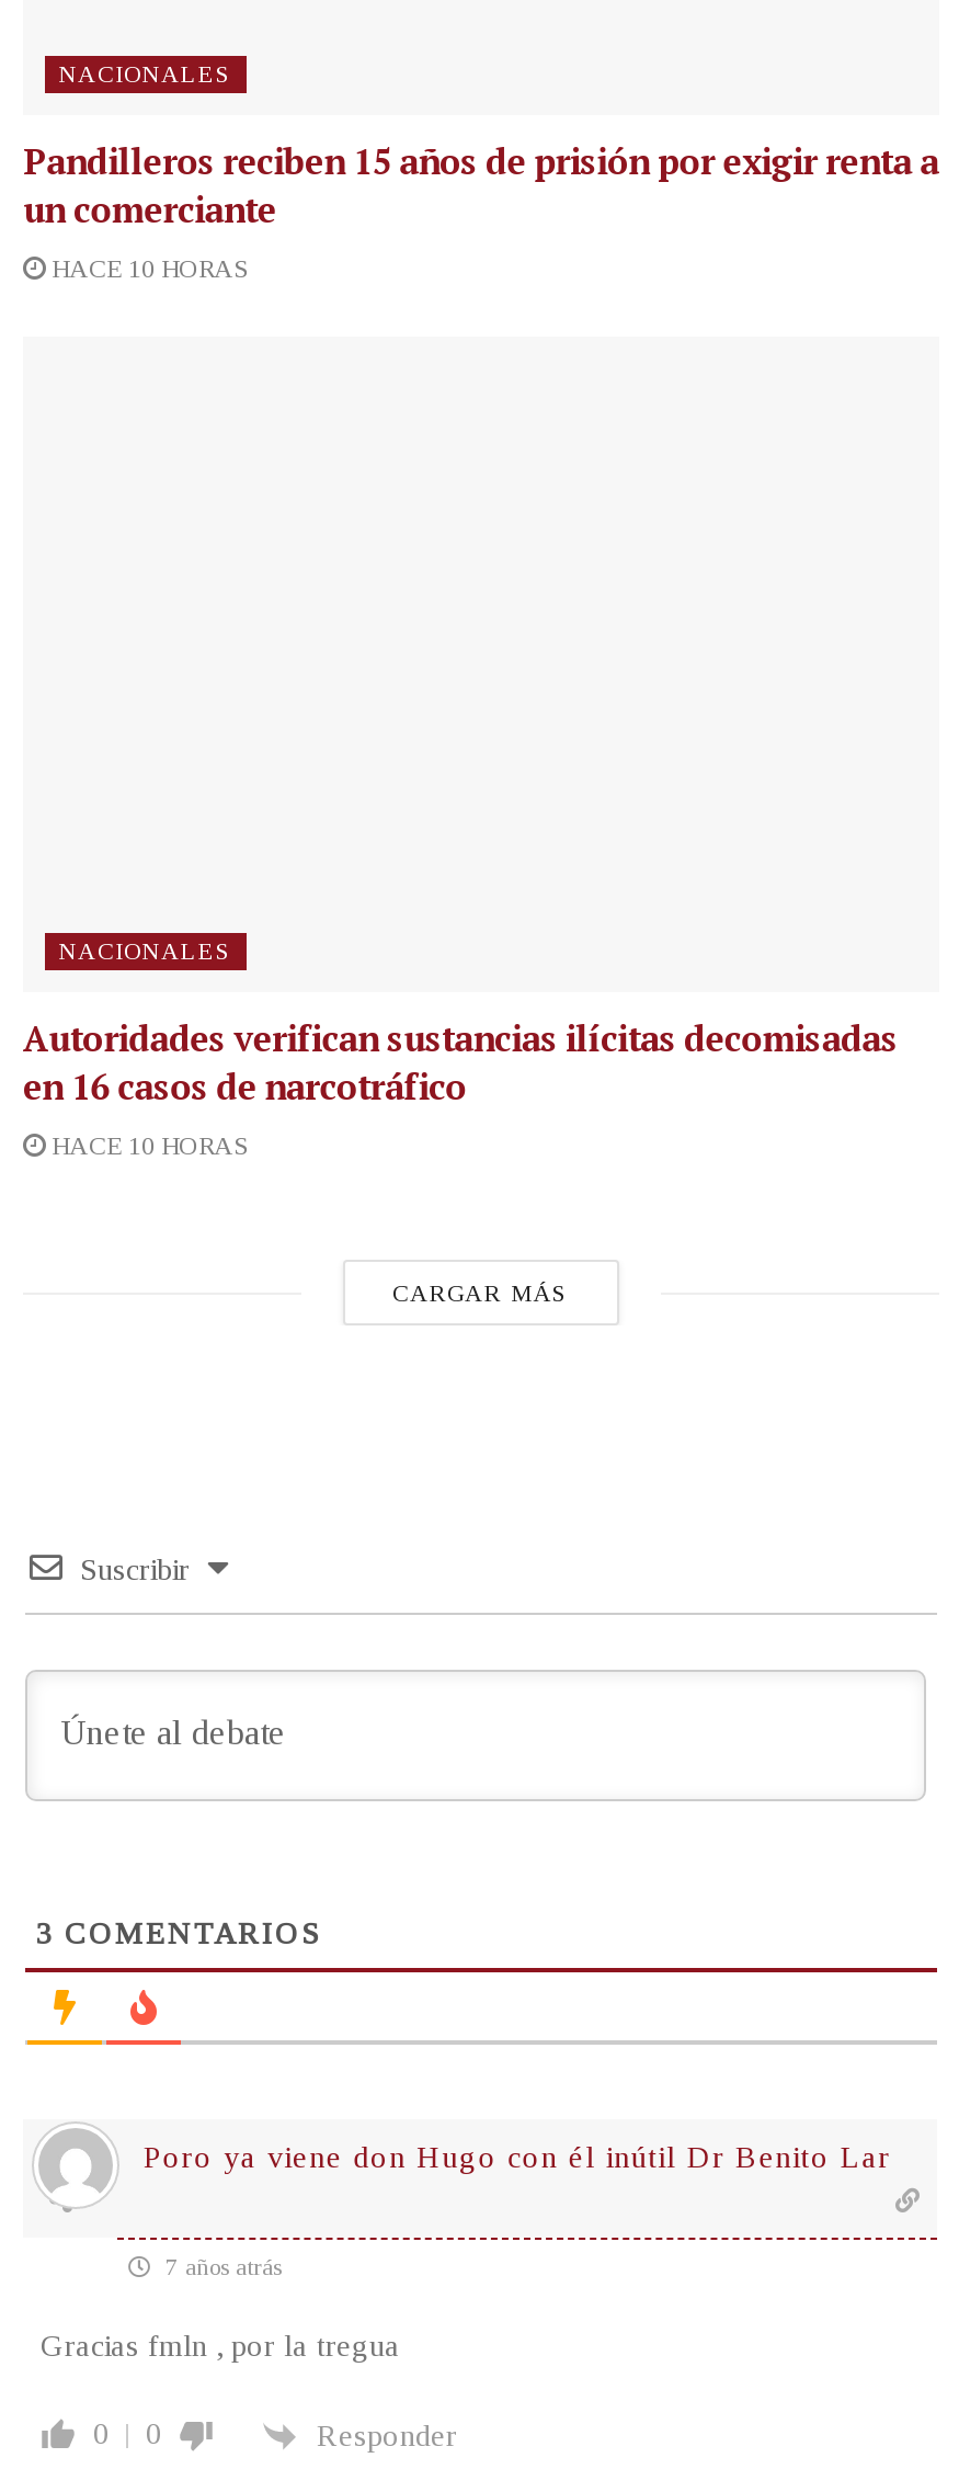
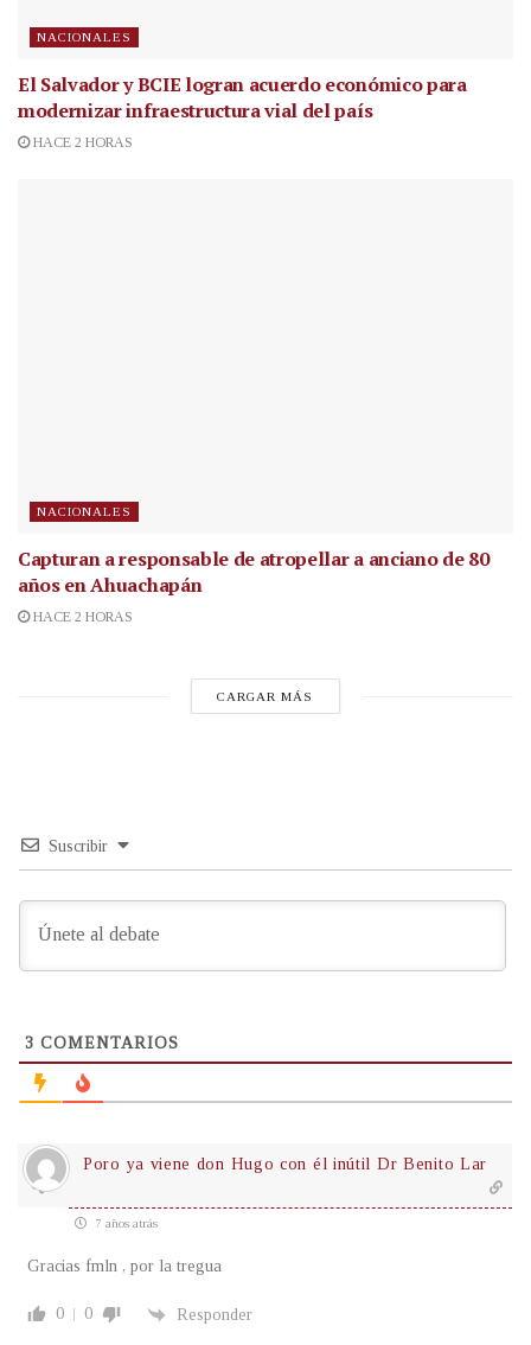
- Pandilleros reciben 15 años de prisión por exigir renta a
- un comerciante
- HACE 10 HORAS
+ El Salvador y BCIE logran acuerdo económico para
+ modernizar infraestructura vial del país
+ HACE 2 HORAS

- Autoridades verifican sustancias ilícitas decomisadas
- en 16 casos de narcotráfico
- HACE 10 HORAS
+ Capturan a responsable de atropellar a anciano de 80
+ años en Ahuachapán
+ HACE 2 HORAS
